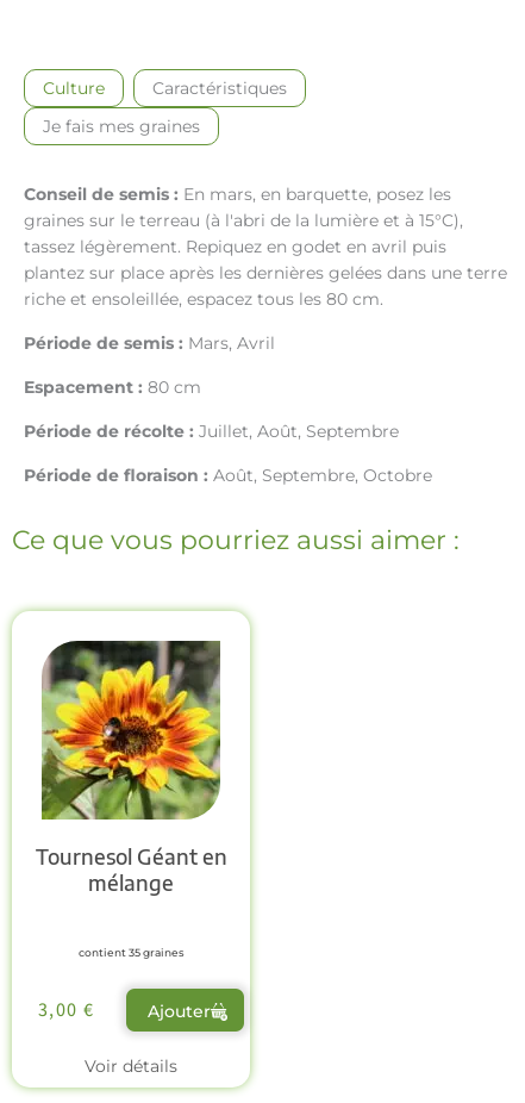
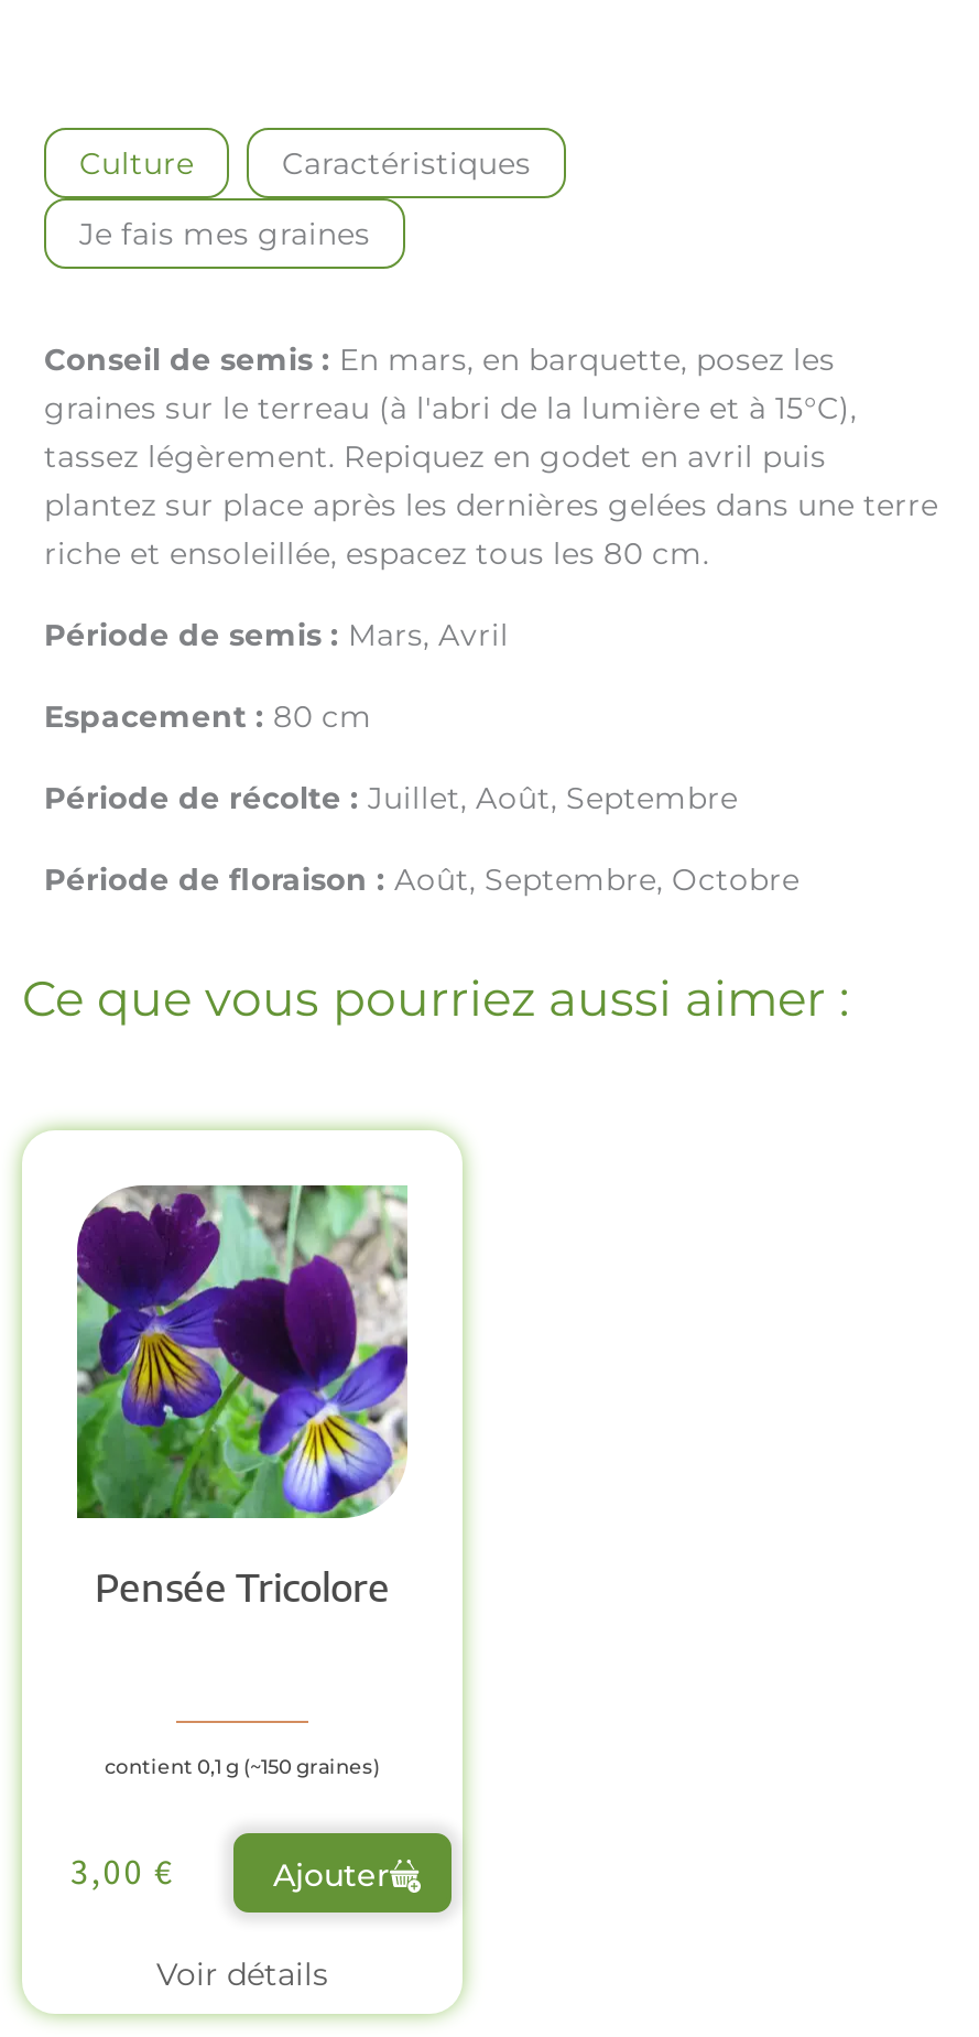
- [image]
- Tournesol Géant en
- mélange
+ [image]
+ Pensée Tricolore

- contient 35 graines
+ contient 0,1 g (~150 graines)
